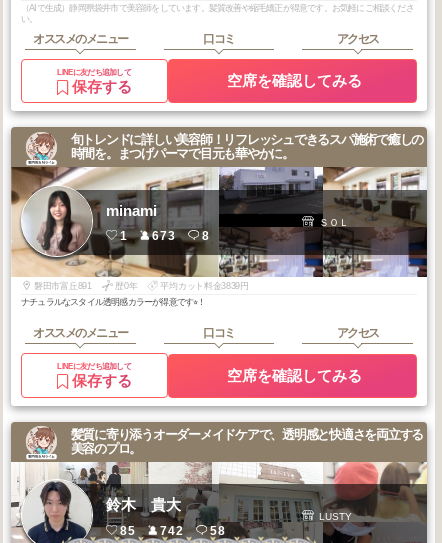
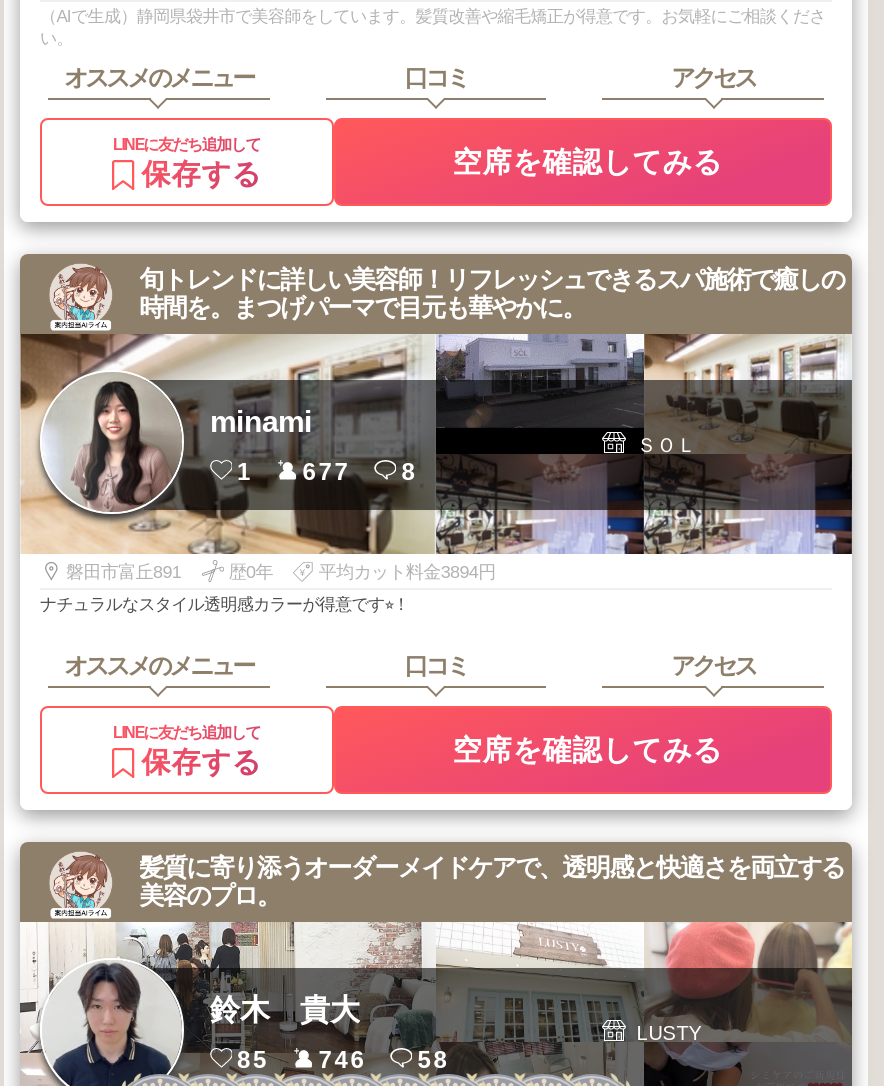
- 1 673 8
+ 1 677 8

- 平均カット料金3839円
+ 平均カット料金3894円

- 85 742 58
+ 85 746 58
